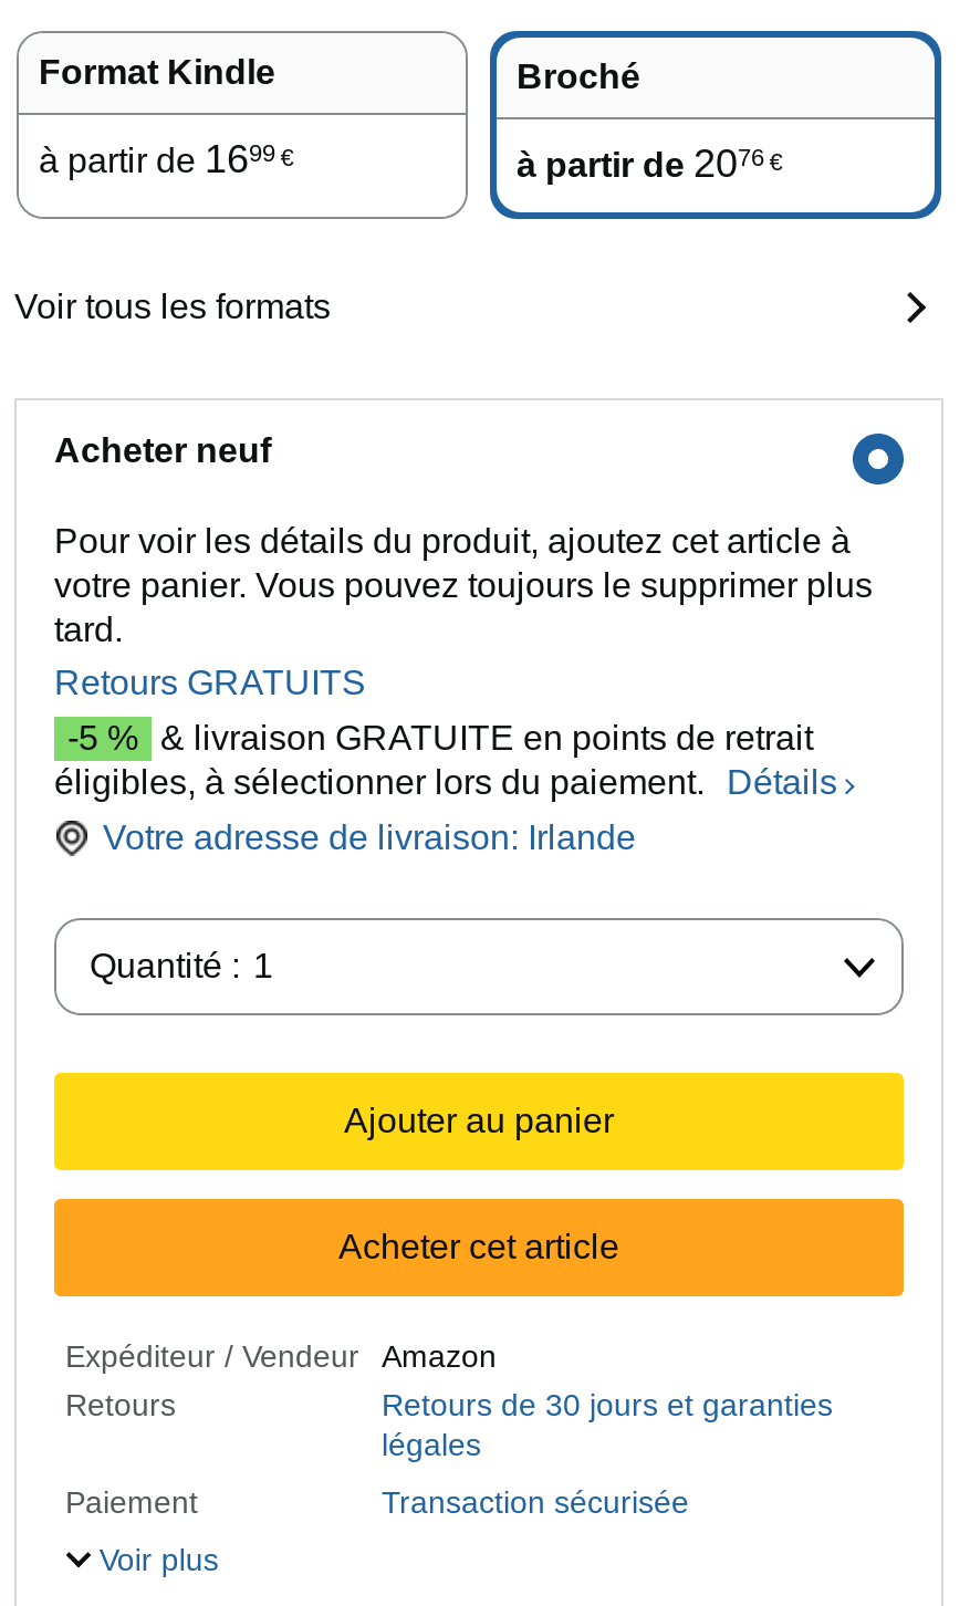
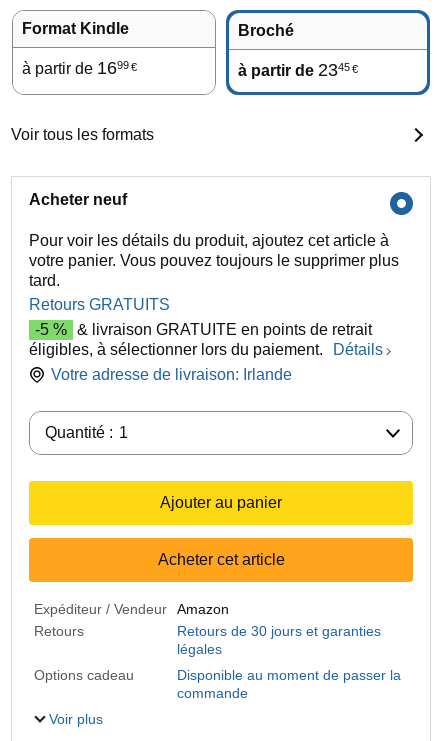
- à partir de 2076 €
+ à partir de 2345 €

- Paiement
- Transaction sécurisée
+ Options cadeau
+ Disponible au moment de passer la
+ commande
